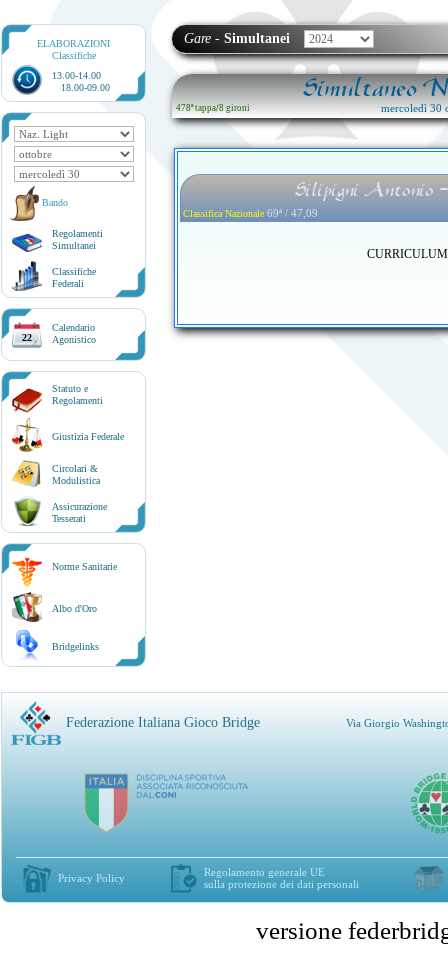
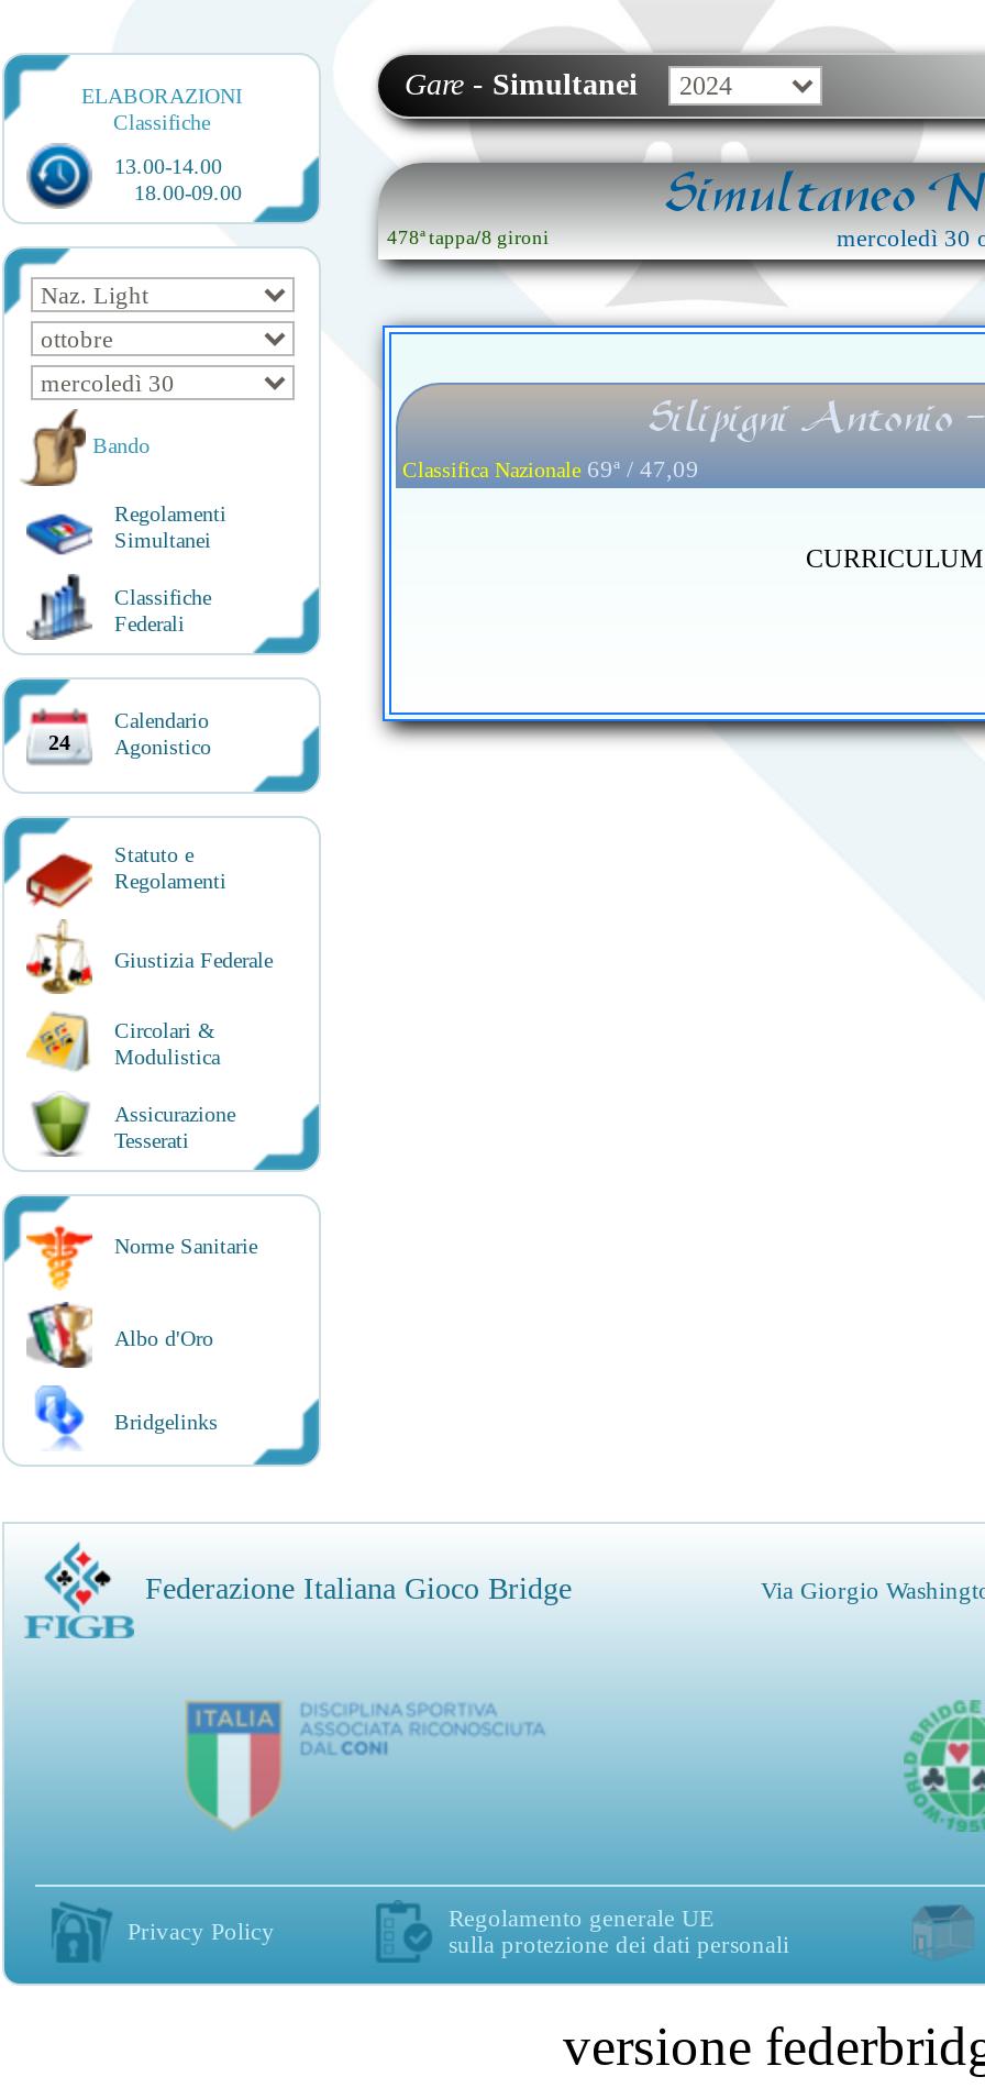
- 22 Agonistico
+ 24 Agonistico
